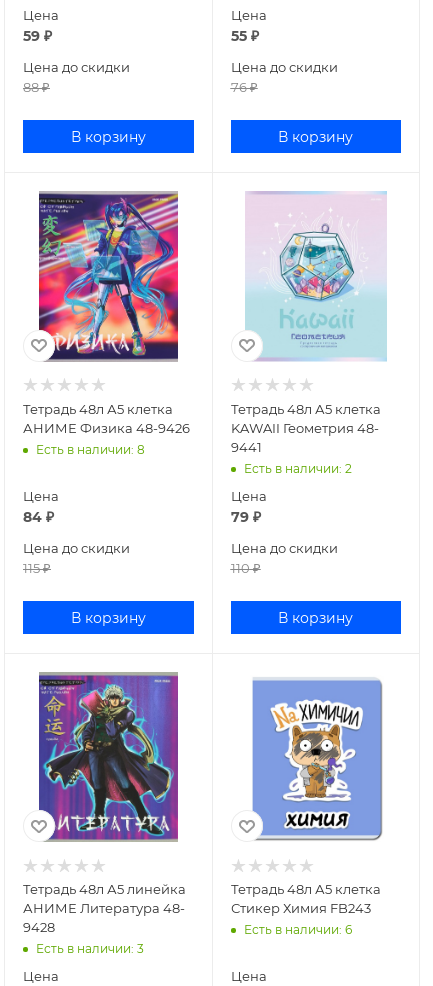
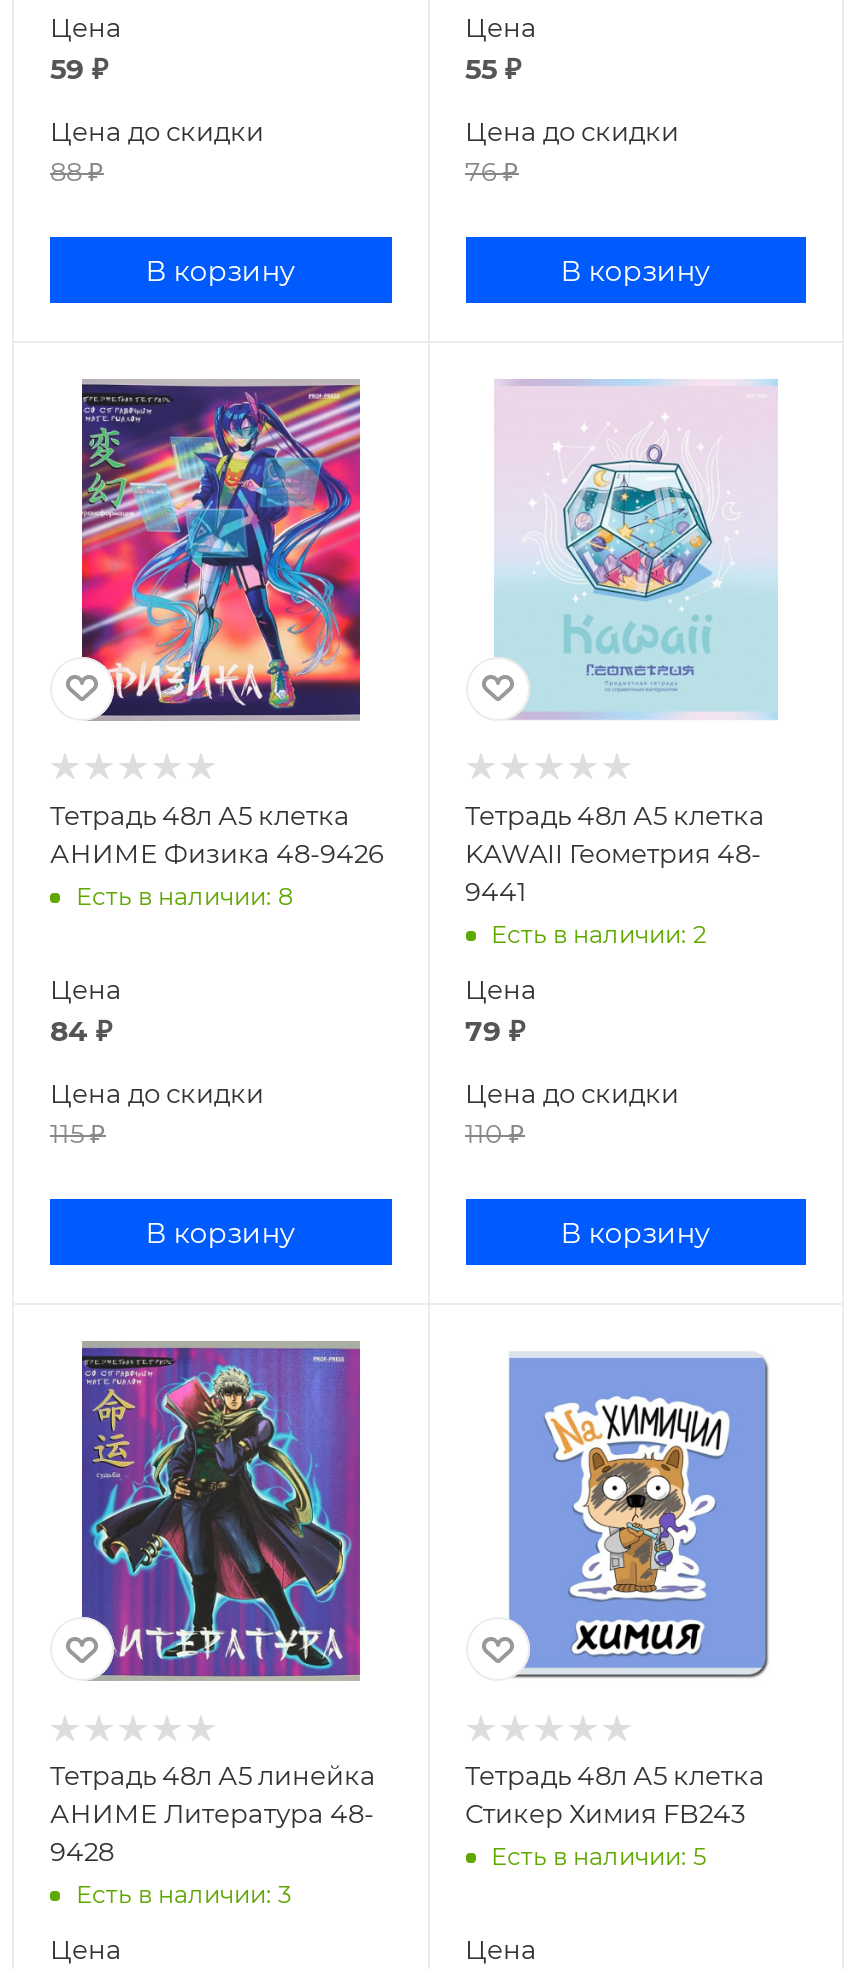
- Есть в наличии: 6
+ Есть в наличии: 5
